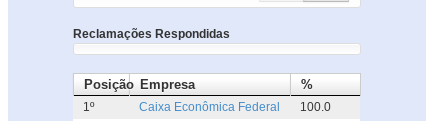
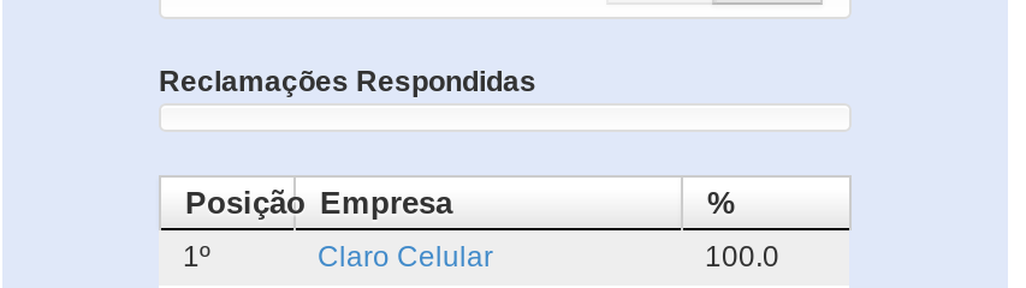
- Caixa Econômica Federal
+ Claro Celular
